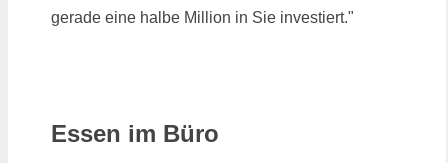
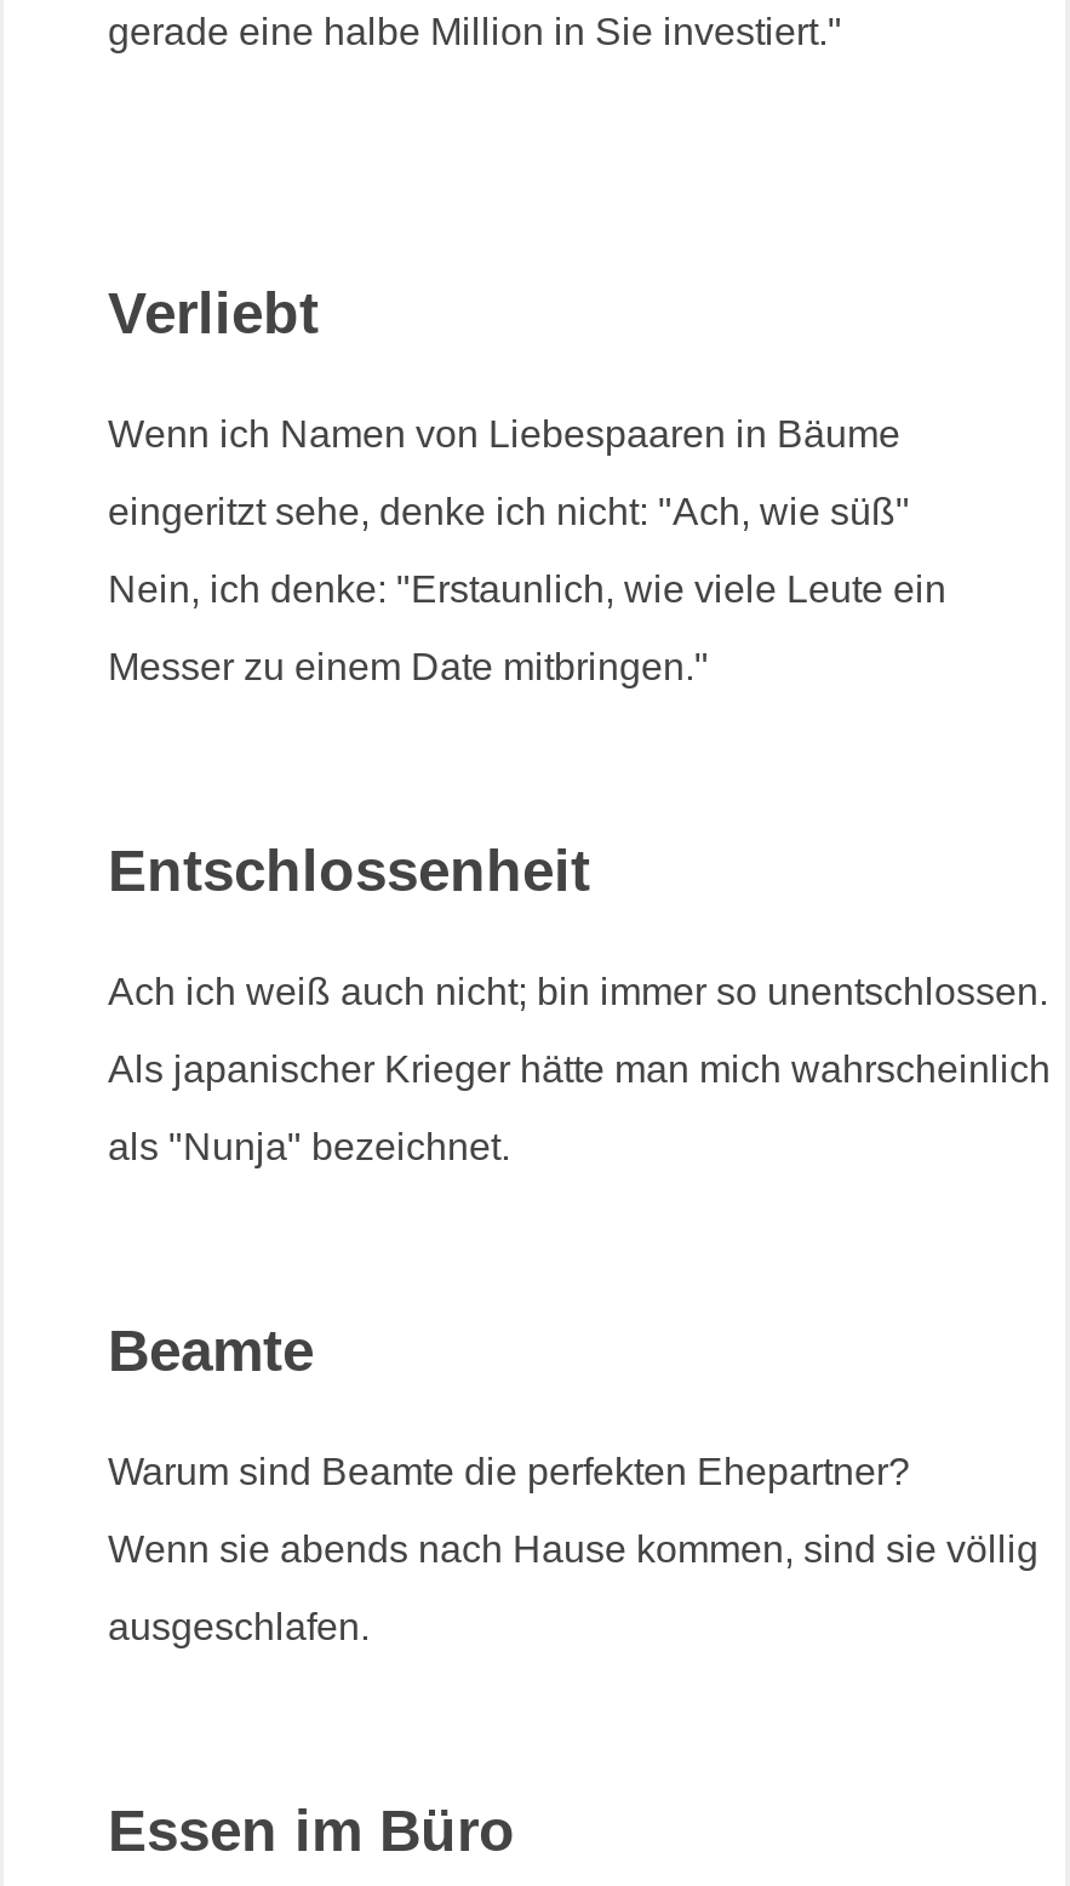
+ Verliebt
+ Wenn ich Namen von Liebespaaren in Bäume
+ eingeritzt sehe, denke ich nicht: "Ach, wie süß"
+ Nein, ich denke: "Erstaunlich, wie viele Leute ein
+ Messer zu einem Date mitbringen."
+ Entschlossenheit
+ Ach ich weiß auch nicht; bin immer so unentschlossen.
+ Als japanischer Krieger hätte man mich wahrscheinlich
+ als "Nunja" bezeichnet.
+ Beamte
+ Warum sind Beamte die perfekten Ehepartner?
+ Wenn sie abends nach Hause kommen, sind sie völlig
+ ausgeschlafen.
